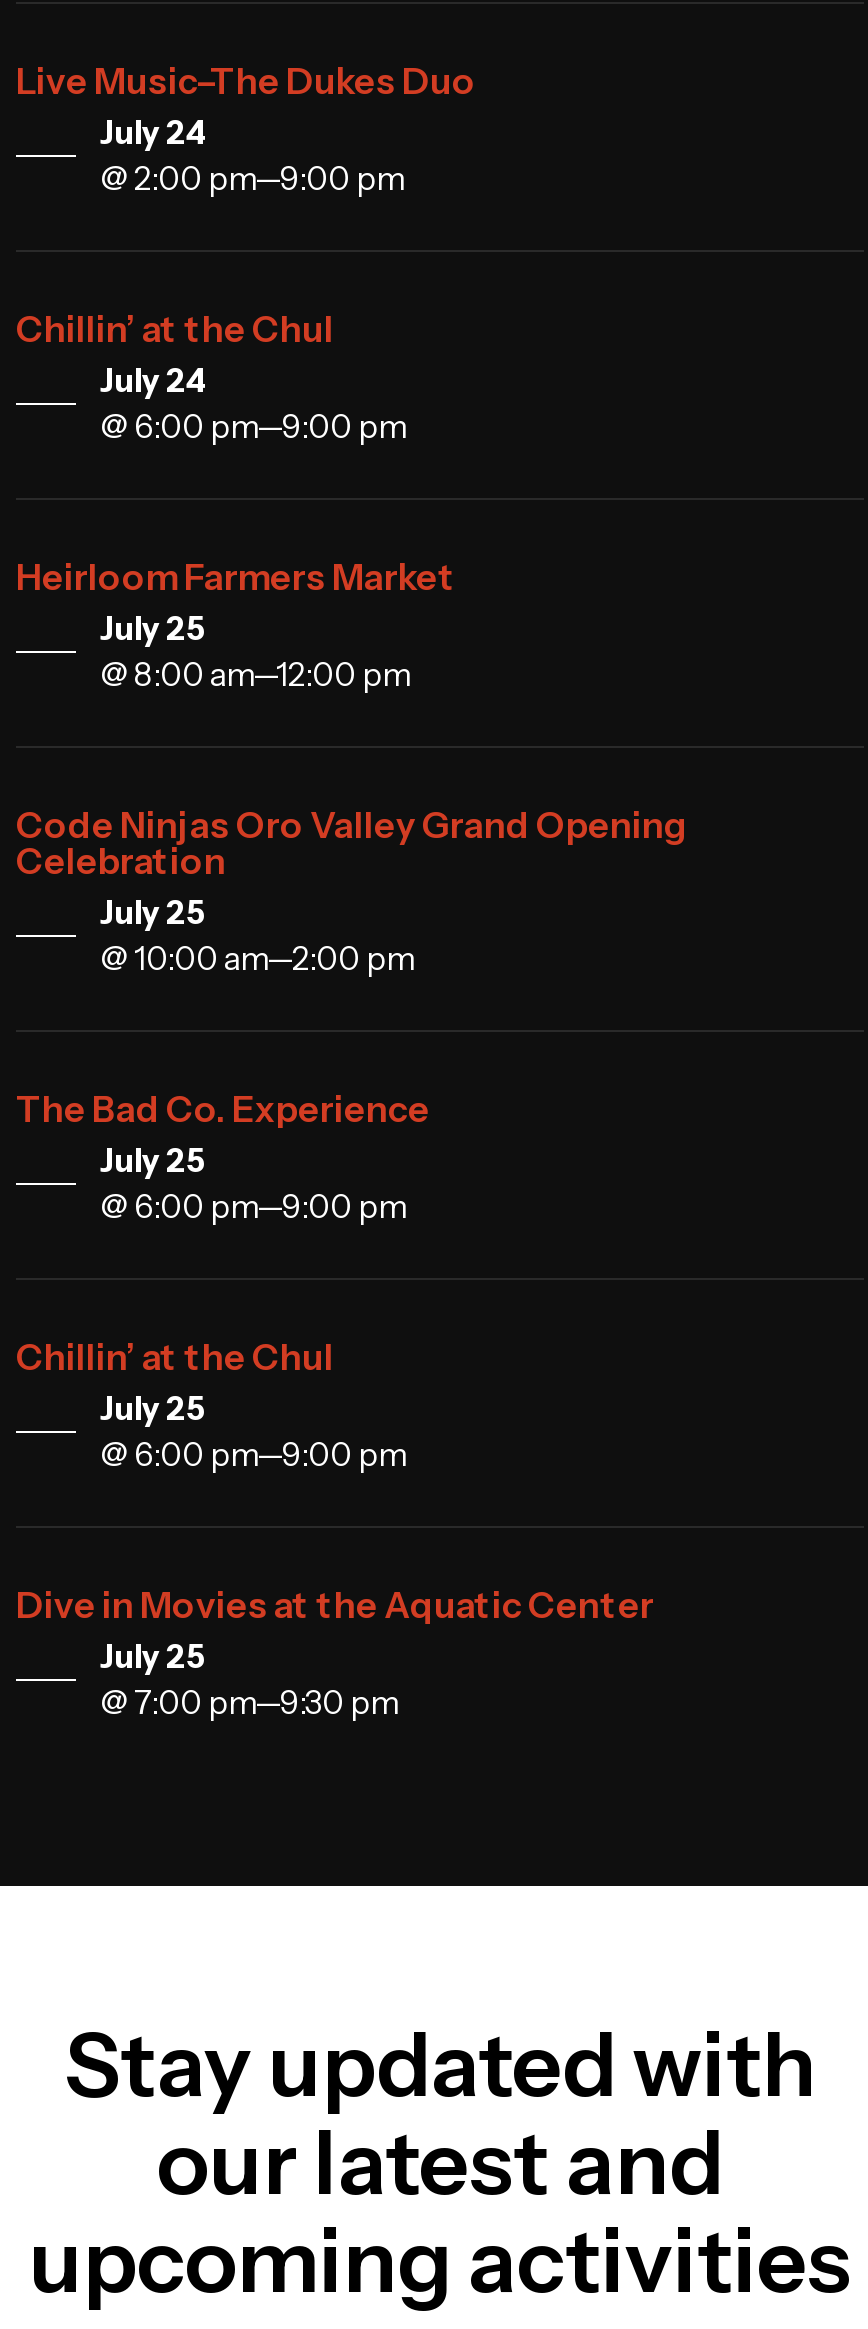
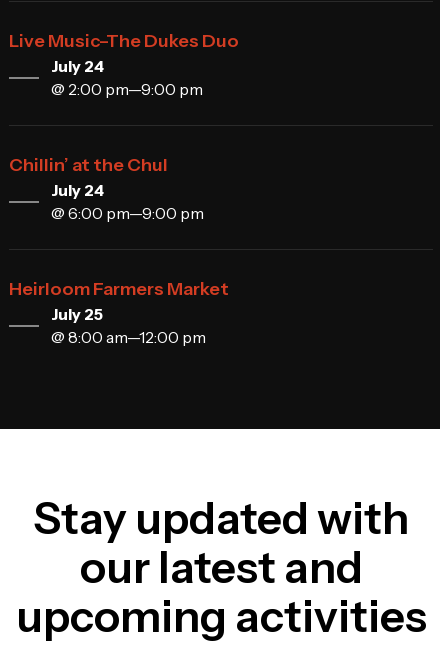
- Code Ninjas Oro Valley Grand Opening
- Celebration
- July 25
- @ 10:00 am—2:00 pm
- The Bad Co. Experience
- July 25
- @ 6:00 pm—9:00 pm
- Chillin’ at the Chul
- July 25
- @ 6:00 pm—9:00 pm
- Dive in Movies at the Aquatic Center
- July 25
- @ 7:00 pm—9:30 pm
